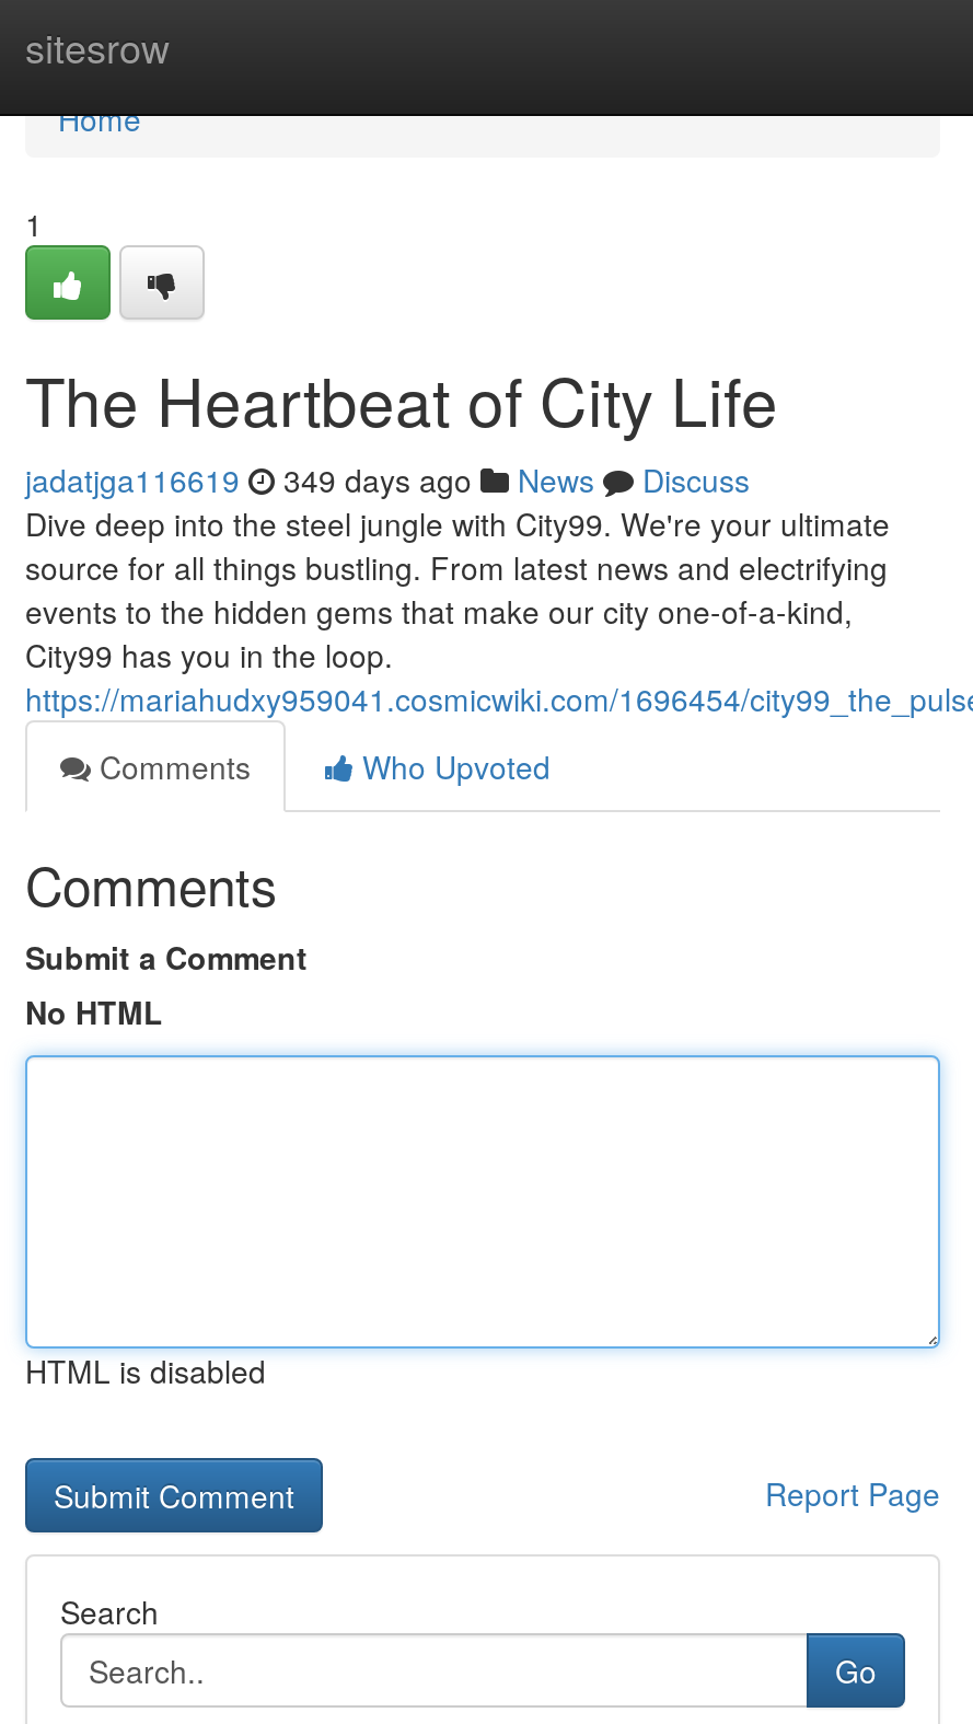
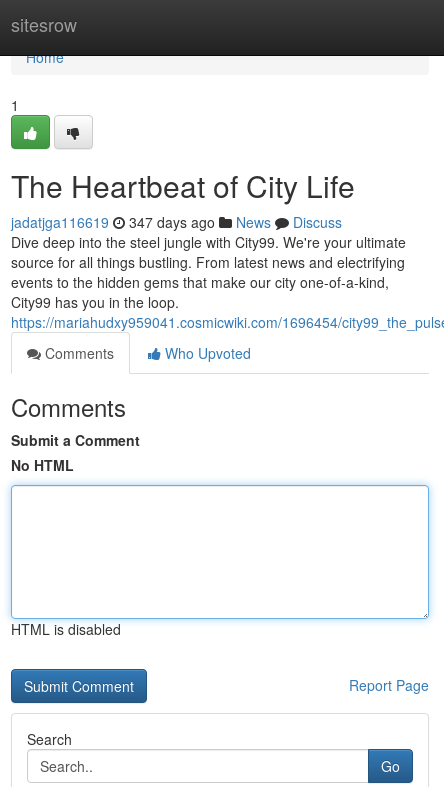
- jadatjga116619 349 days ago News Discuss
+ jadatjga116619 347 days ago News Discuss
